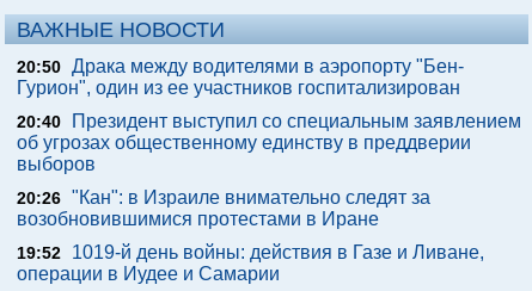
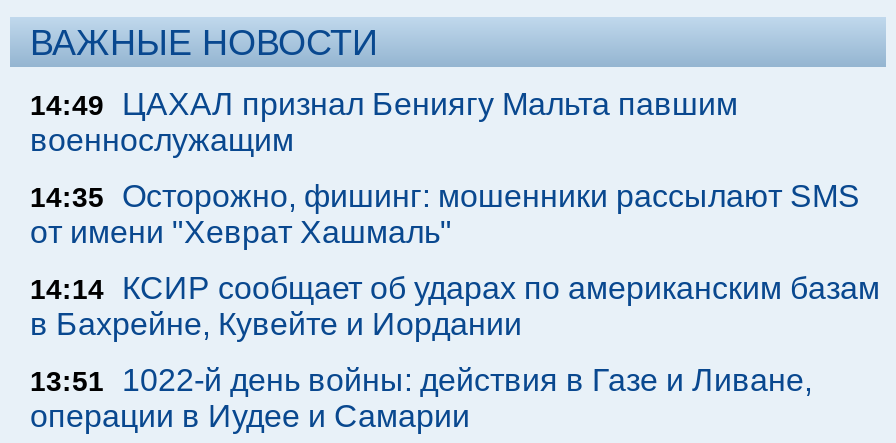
- 20:50 Драка между водителями в аэропорту "Бен-
- Гурион", один из ее участников госпитализирован
+ 14:49 ЦАХАЛ признал Бениягу Мальта павшим
+ военнослужащим

- 20:40 Президент выступил со специальным заявлением
- об угрозах общественному единству в преддверии
- выборов
+ 14:35 Осторожно, фишинг: мошенники рассылают SMS
+ от имени "Хеврат Хашмаль"

- 20:26 "Кан": в Израиле внимательно следят за
- возобновившимися протестами в Иране
+ 14:14 КСИР сообщает об ударах по американским базам
+ в Бахрейне, Кувейте и Иордании

- 19:52 1019-й день войны: действия в Газе и Ливане,
+ 13:51 1022-й день войны: действия в Газе и Ливане,
